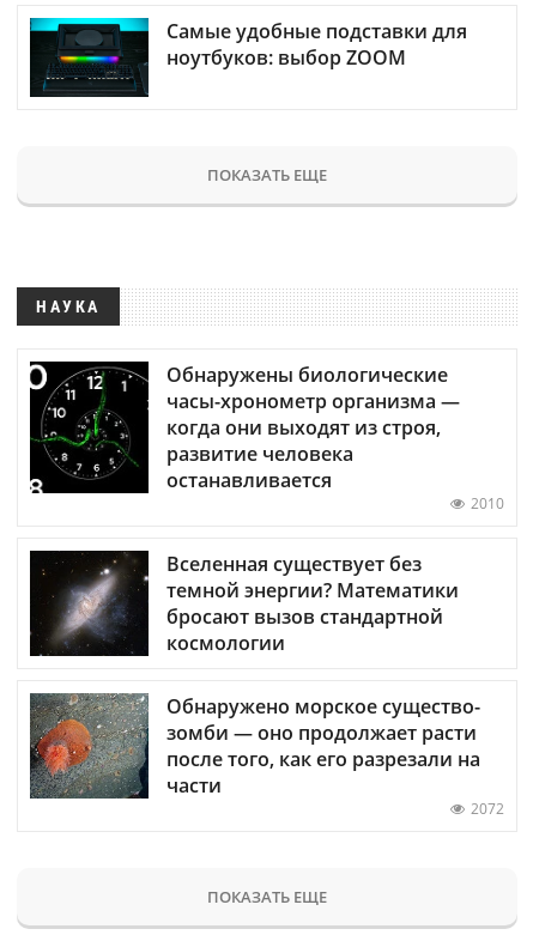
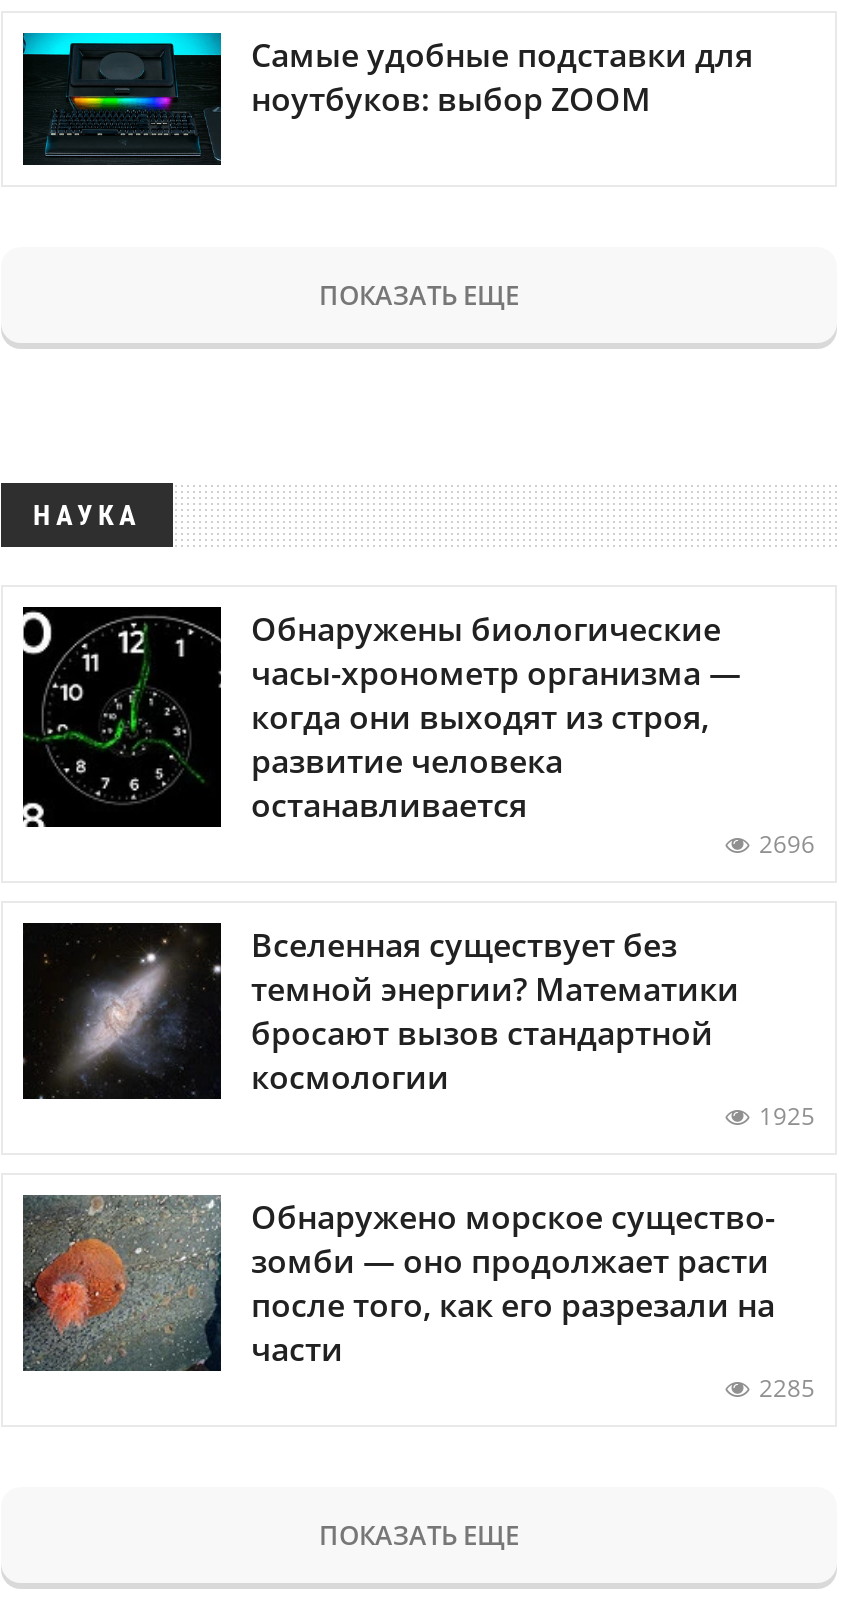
- 2010
+ 2696

+ 1925

- 2072
+ 2285
